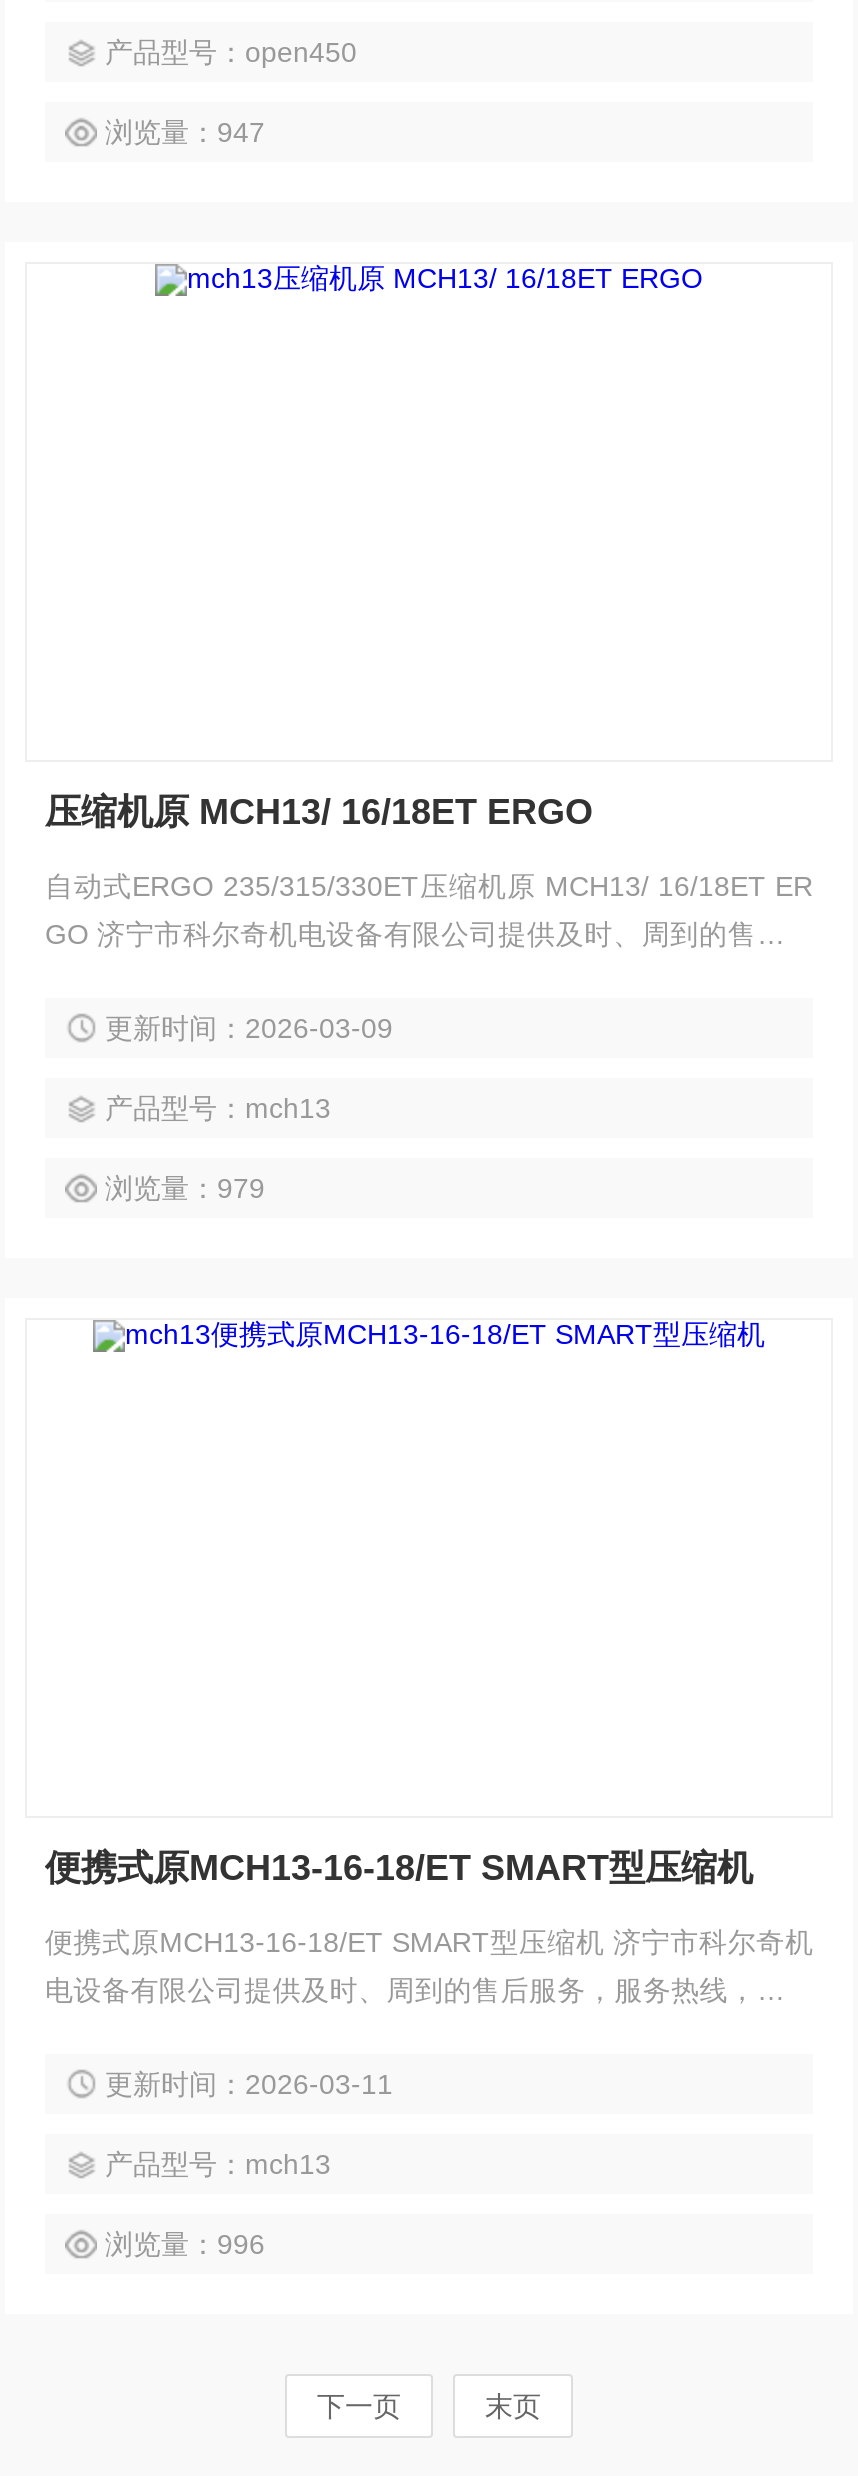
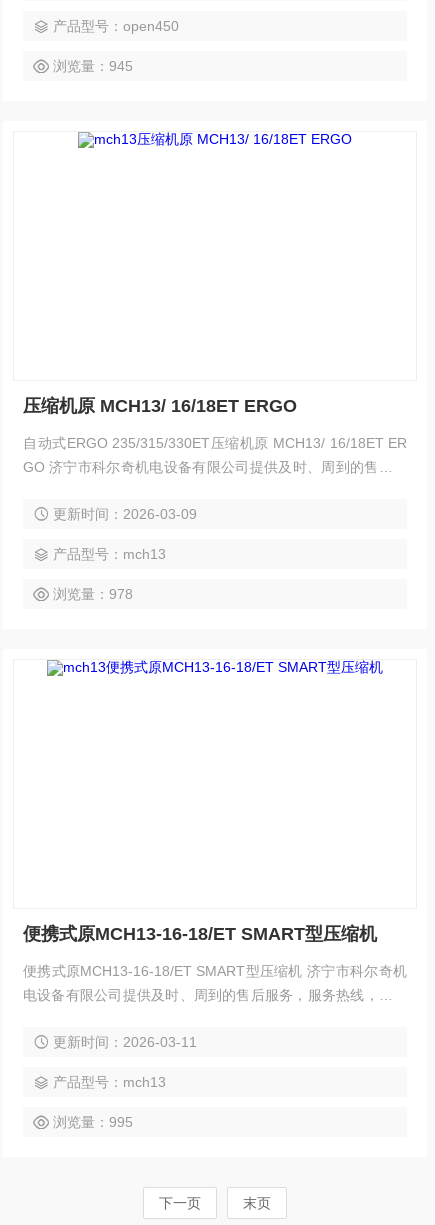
- 浏览量：947
+ 浏览量：945

- 浏览量：979
+ 浏览量：978

- 浏览量：996
+ 浏览量：995
